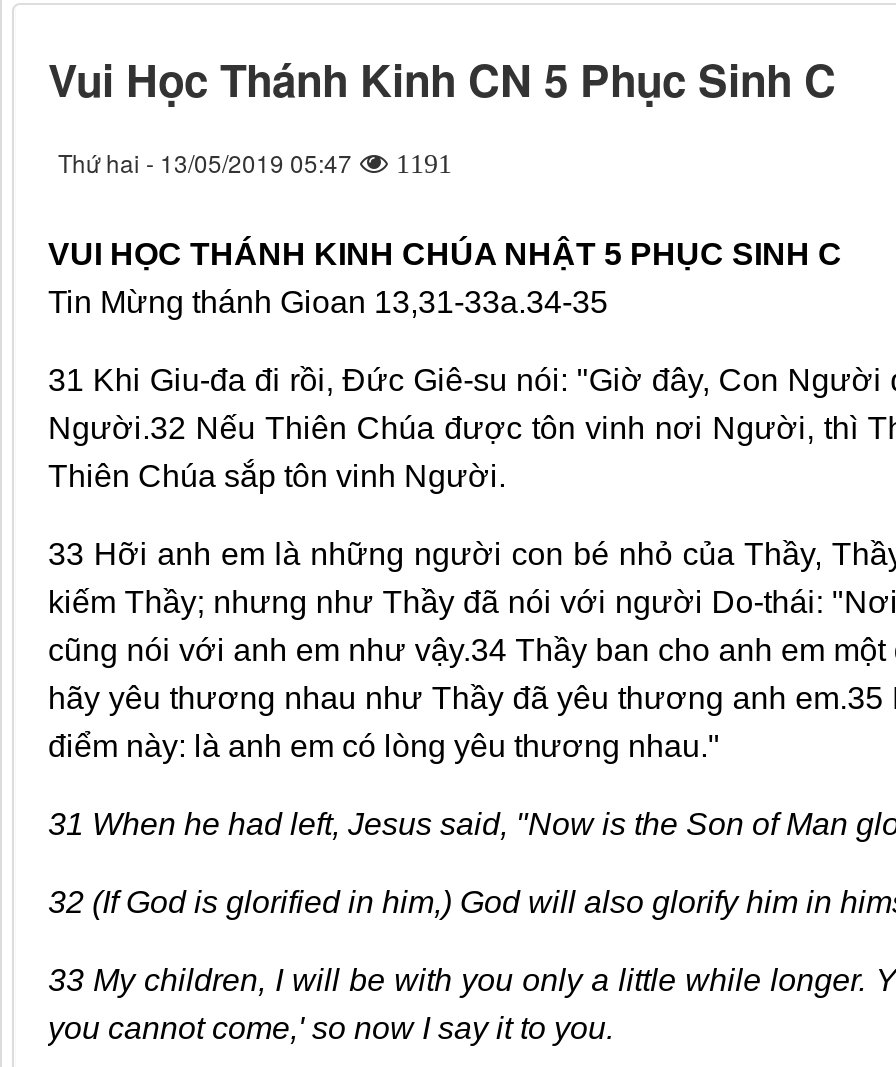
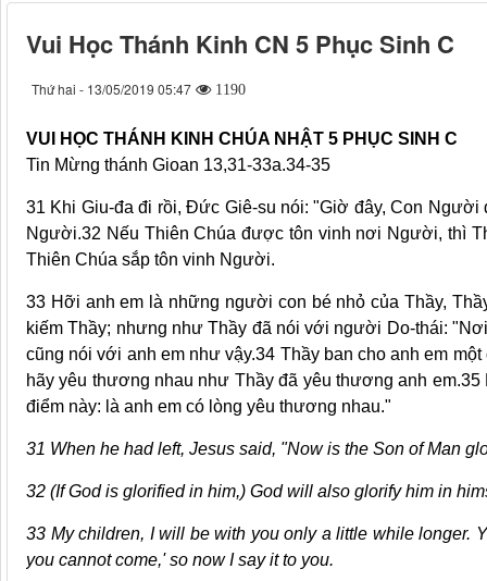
- Thứ hai - 13/05/2019 05:47 1191
+ Thứ hai - 13/05/2019 05:47 1190
